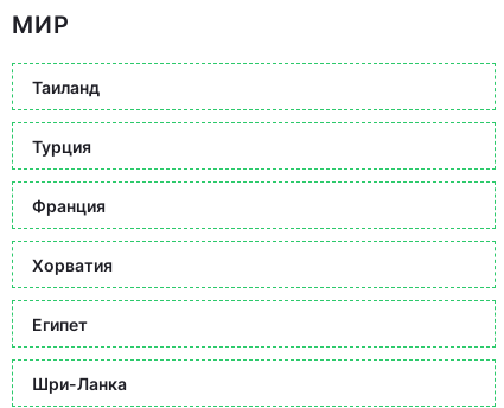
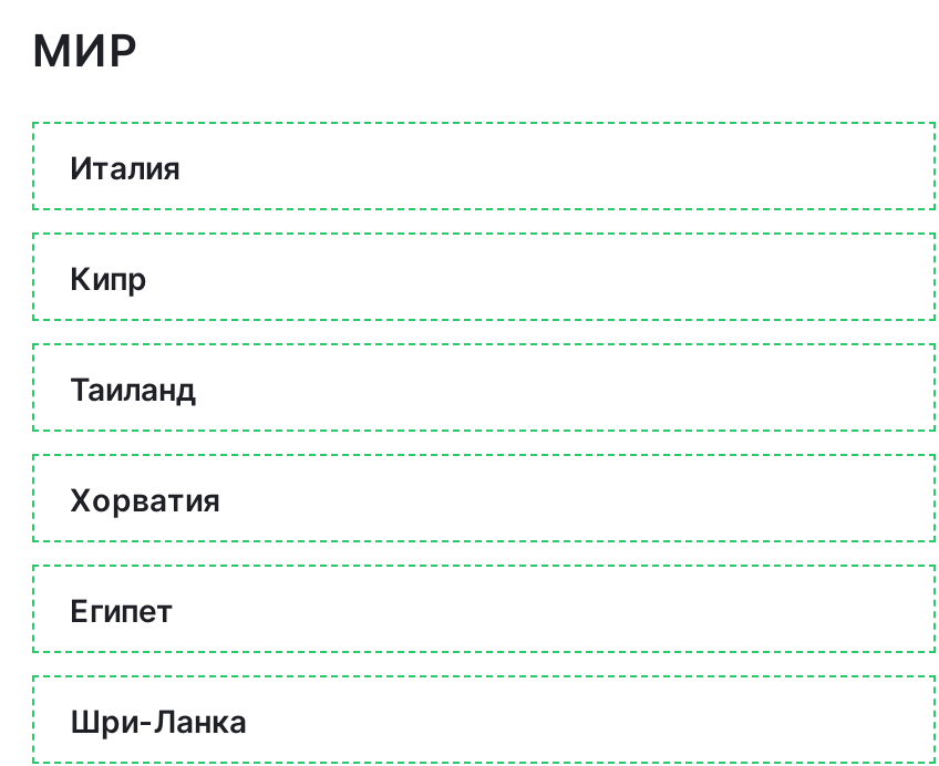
+ Италия
+ Кипр

moved down: Таиланд

- Турция
- Франция
